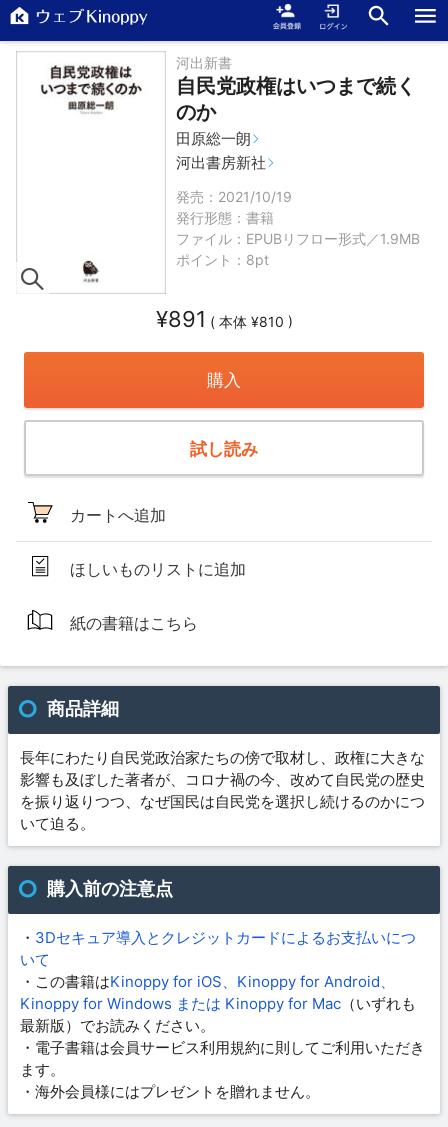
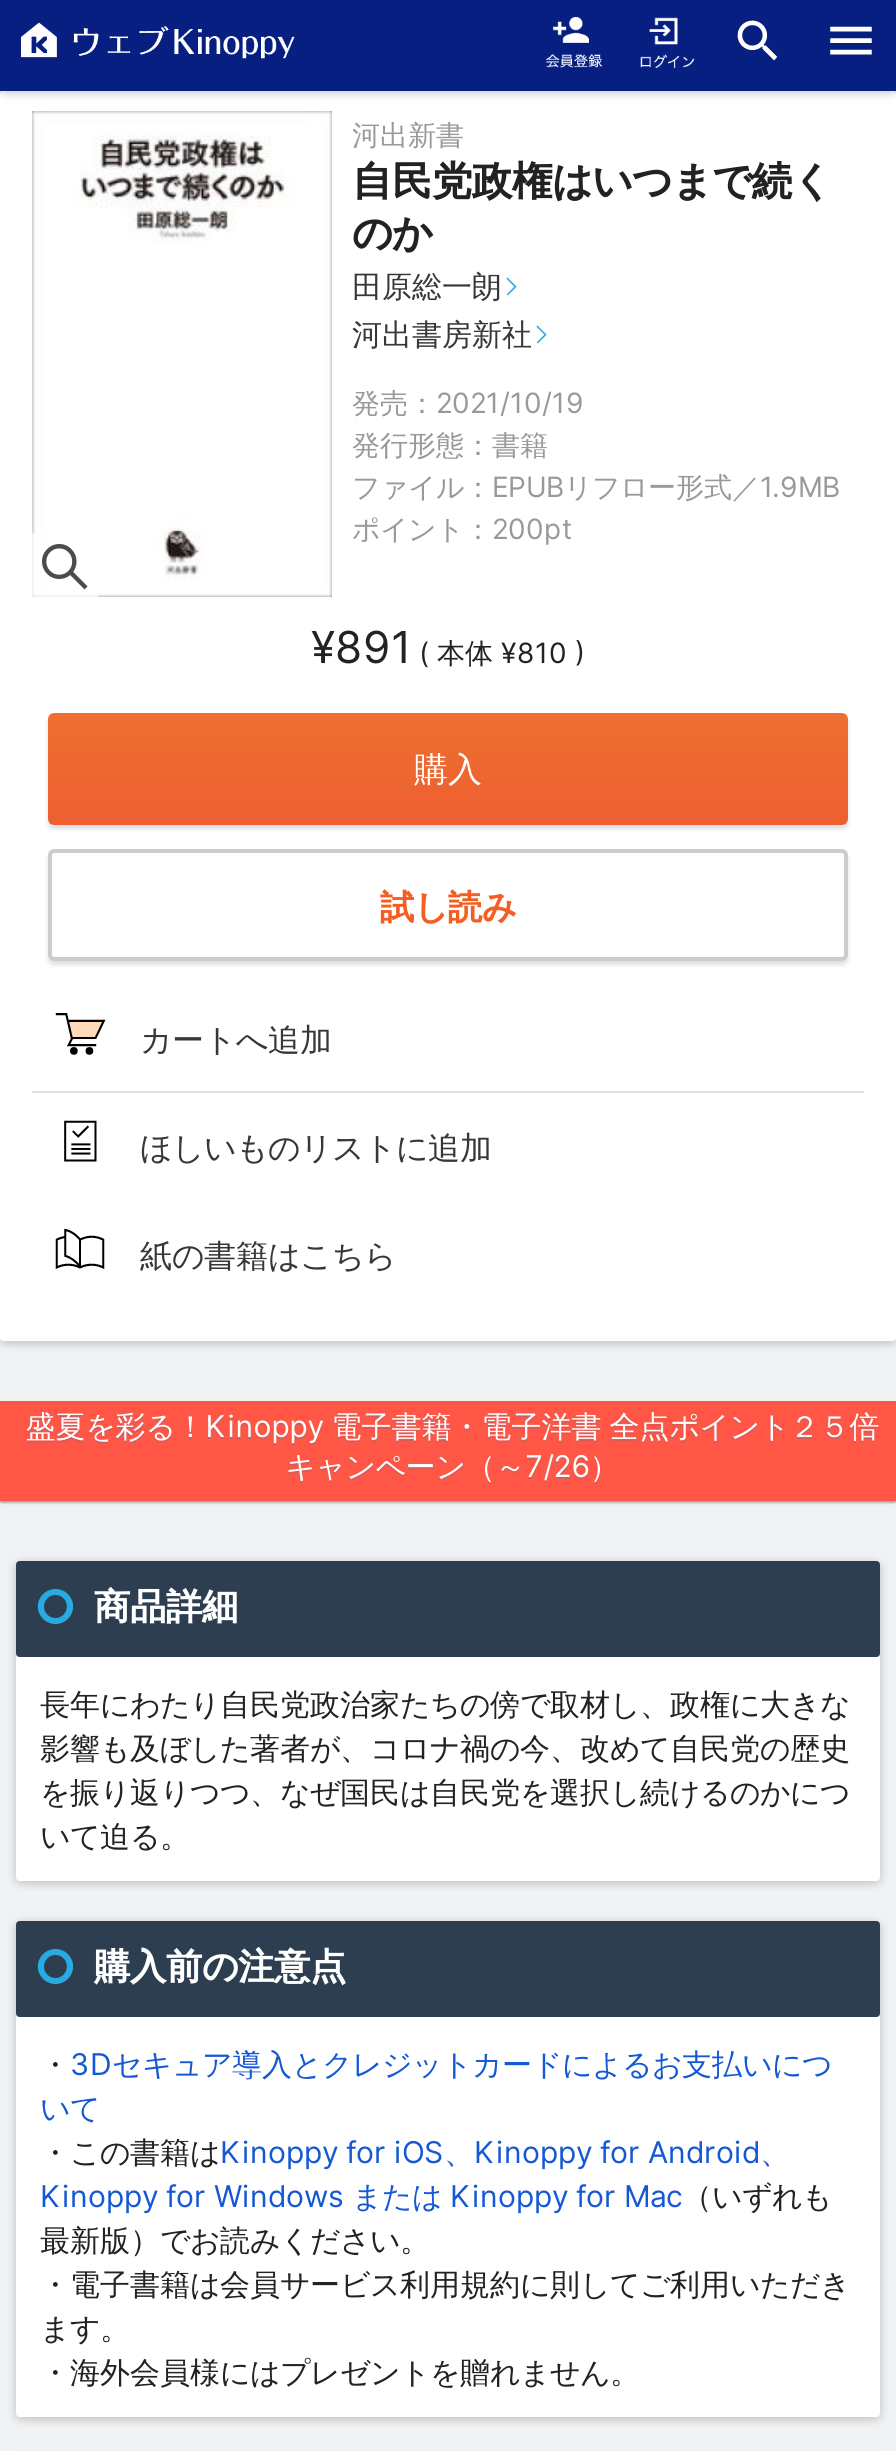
- ポイント：8pt
+ ポイント：200pt

+ 盛夏を彩る！Kinoppy 電子書籍・電子洋書 全点ポイント２５倍
+ キャンペーン（～7/26）
